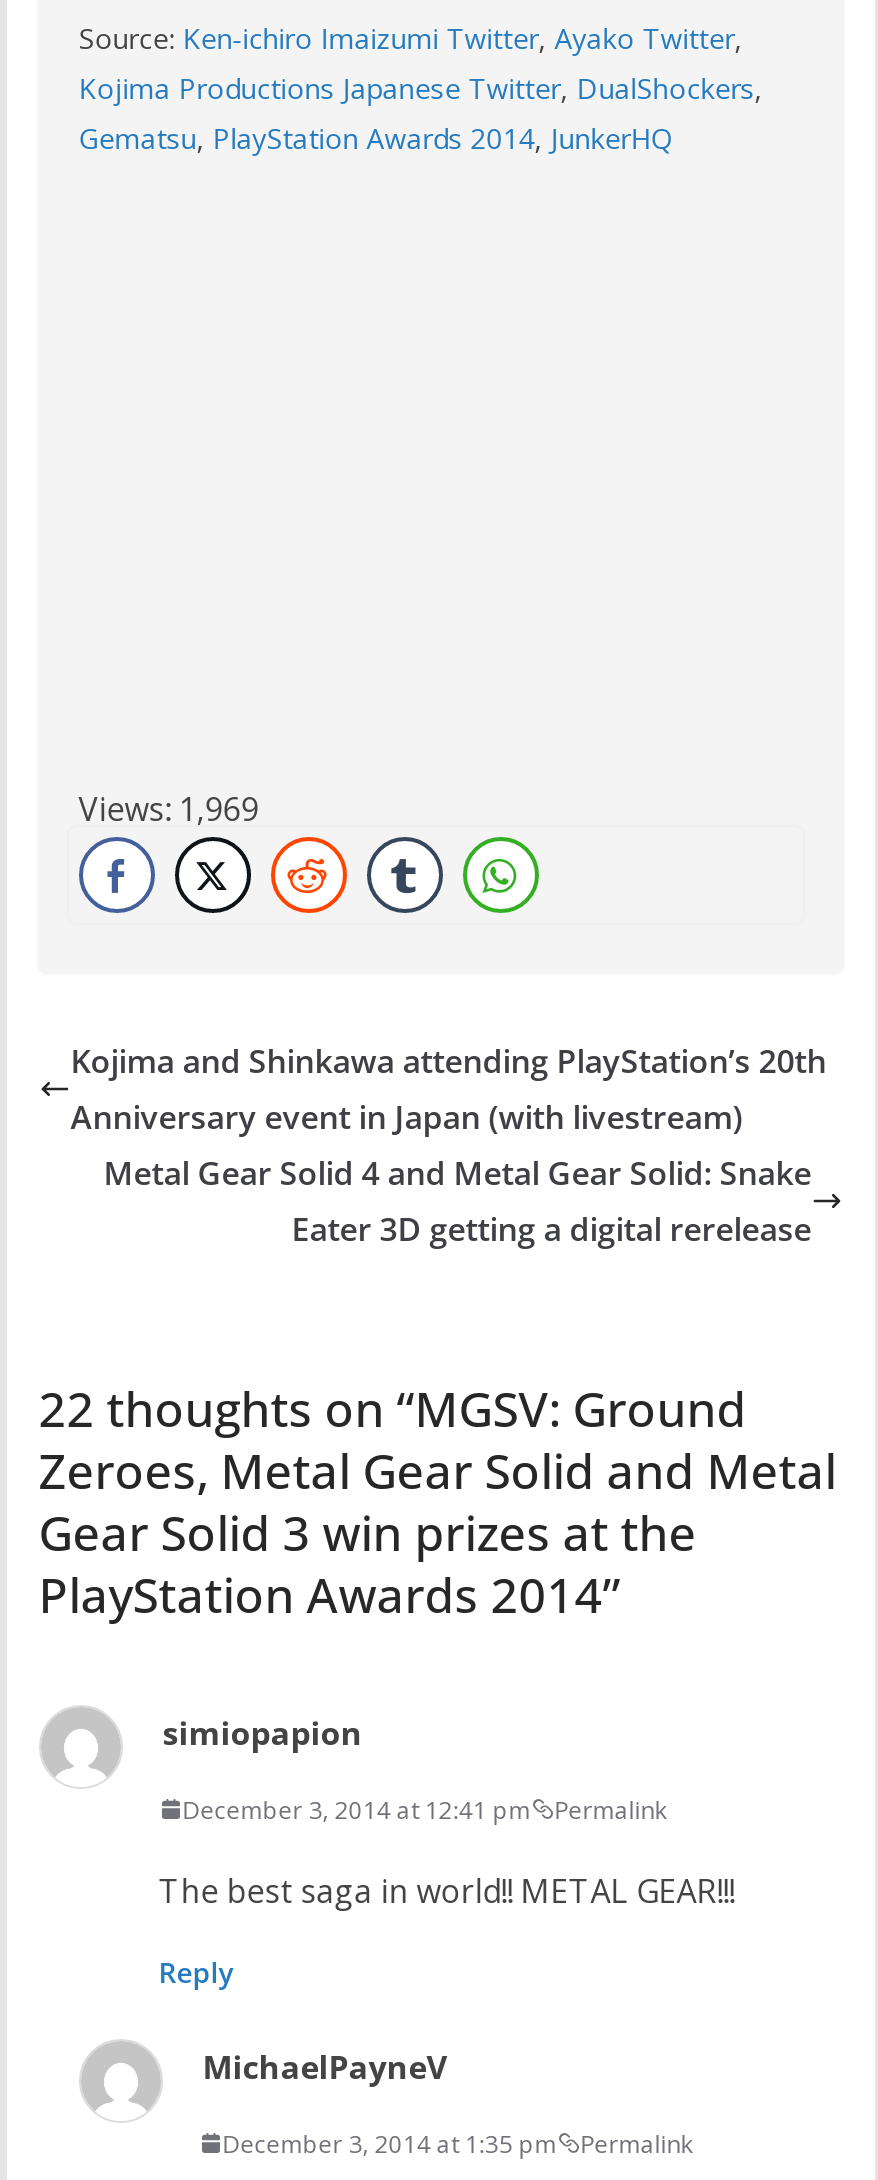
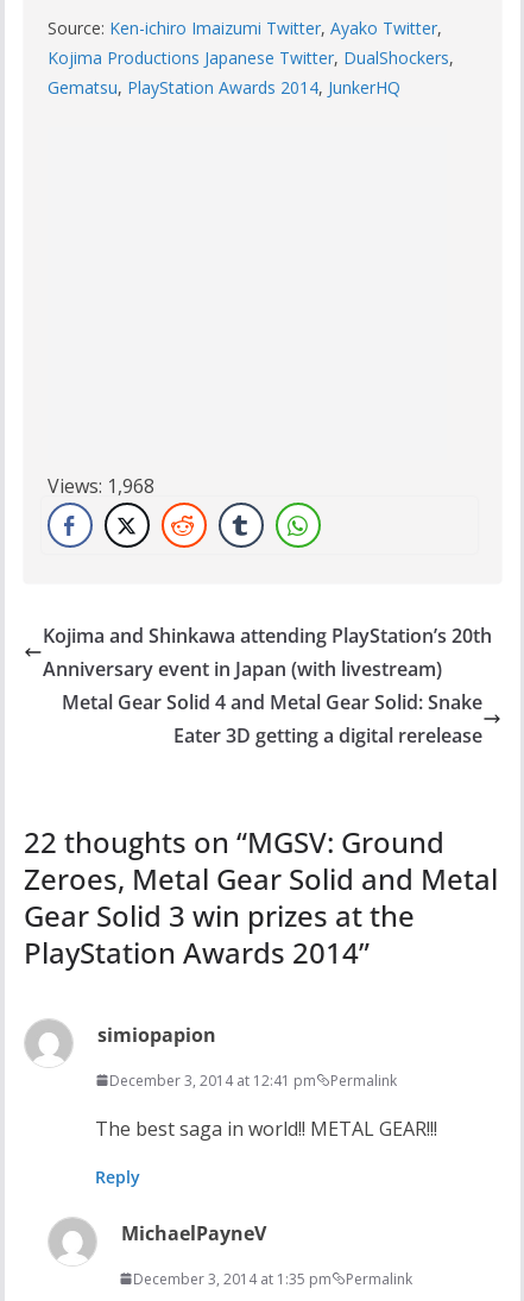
- Views: 1,969
+ Views: 1,968
